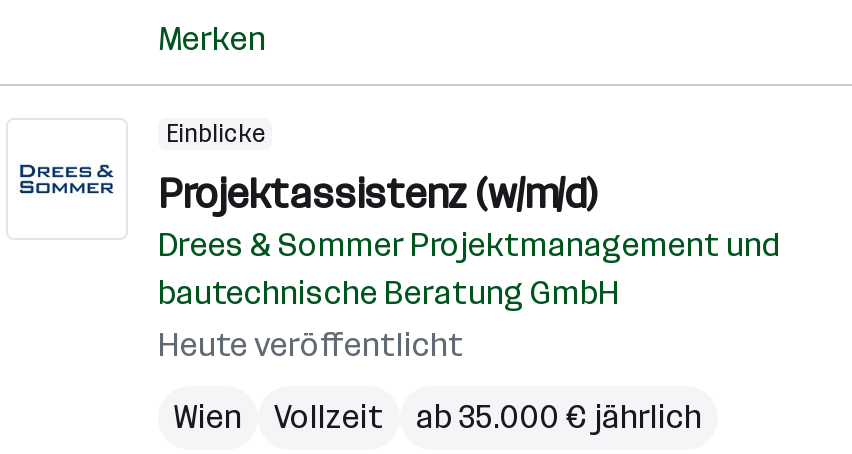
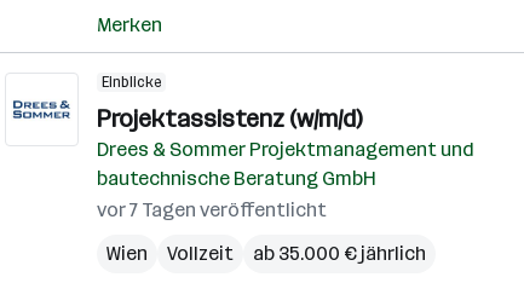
- Heute veröffentlicht
+ vor 7 Tagen veröffentlicht
